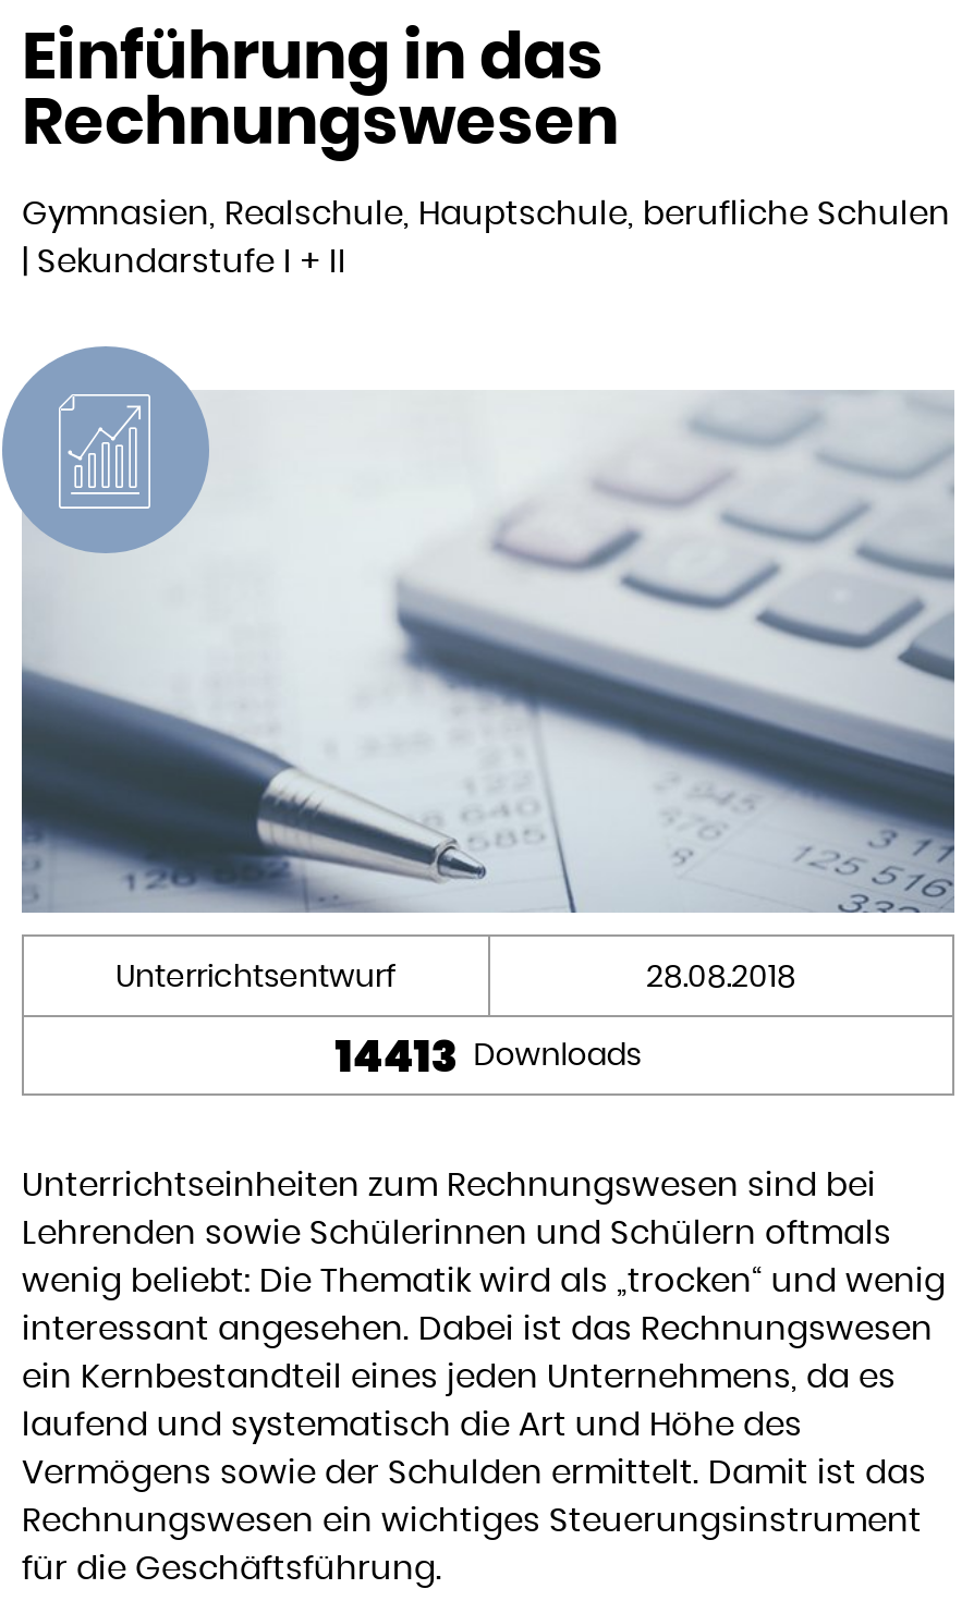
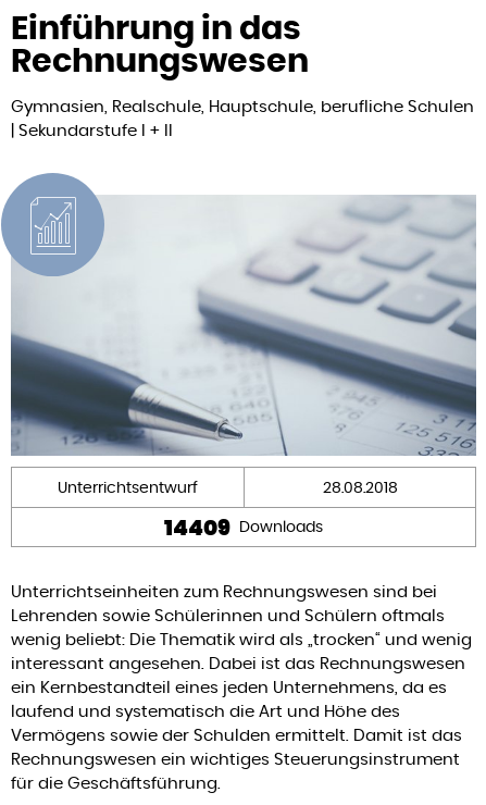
- 14413 Downloads
+ 14409 Downloads
